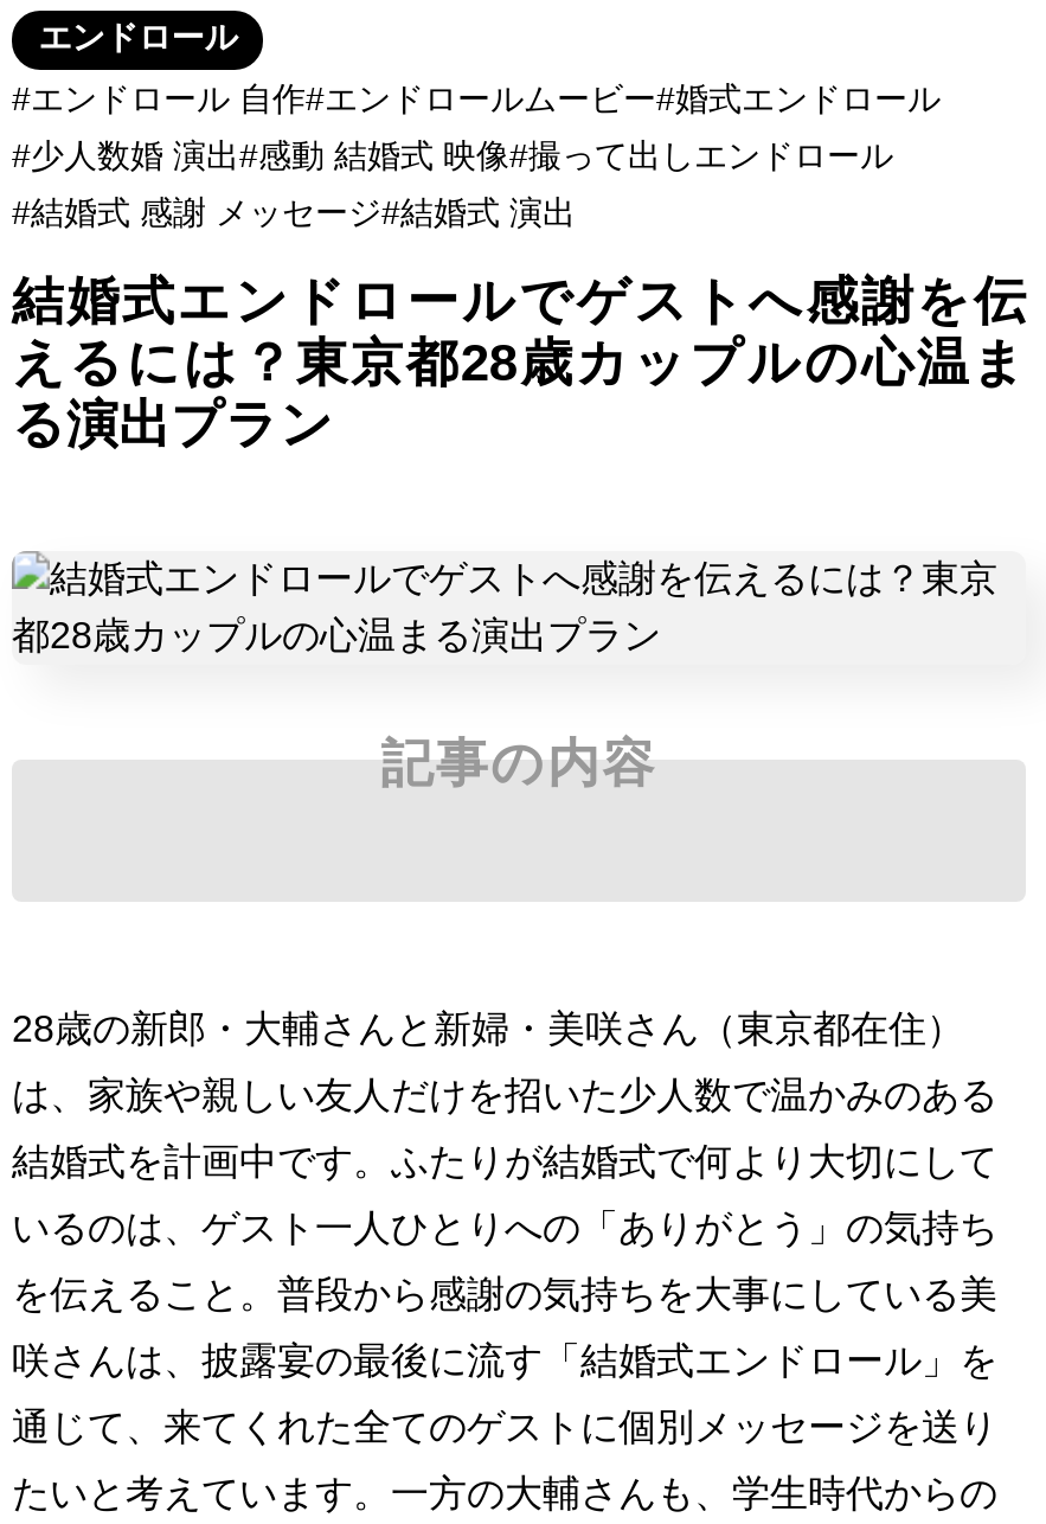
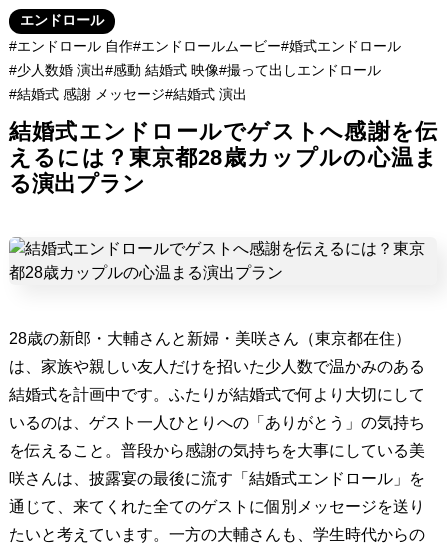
- 記事の内容
